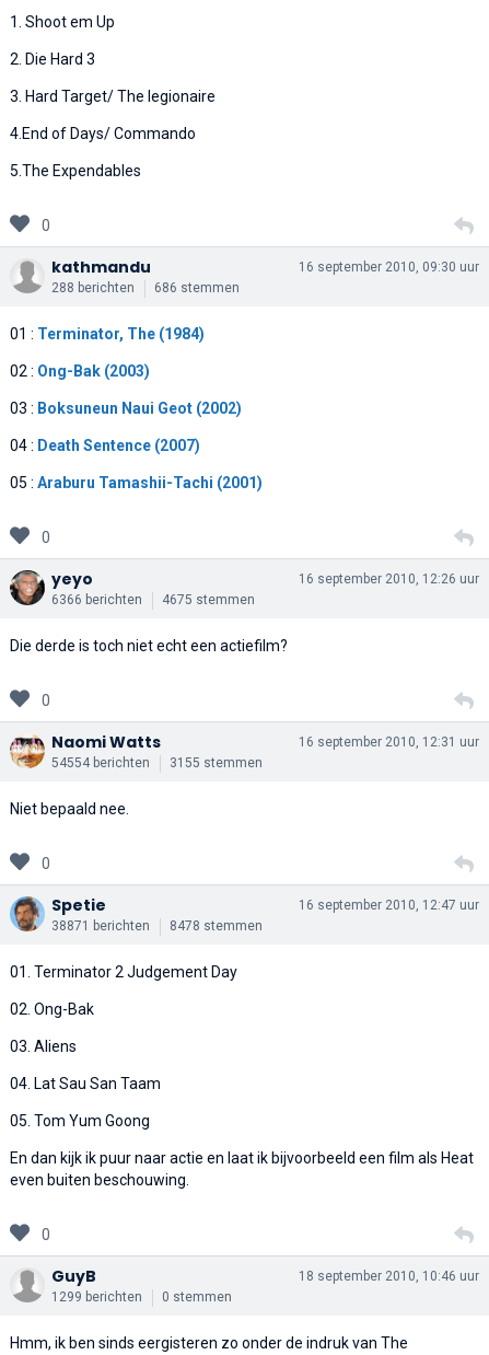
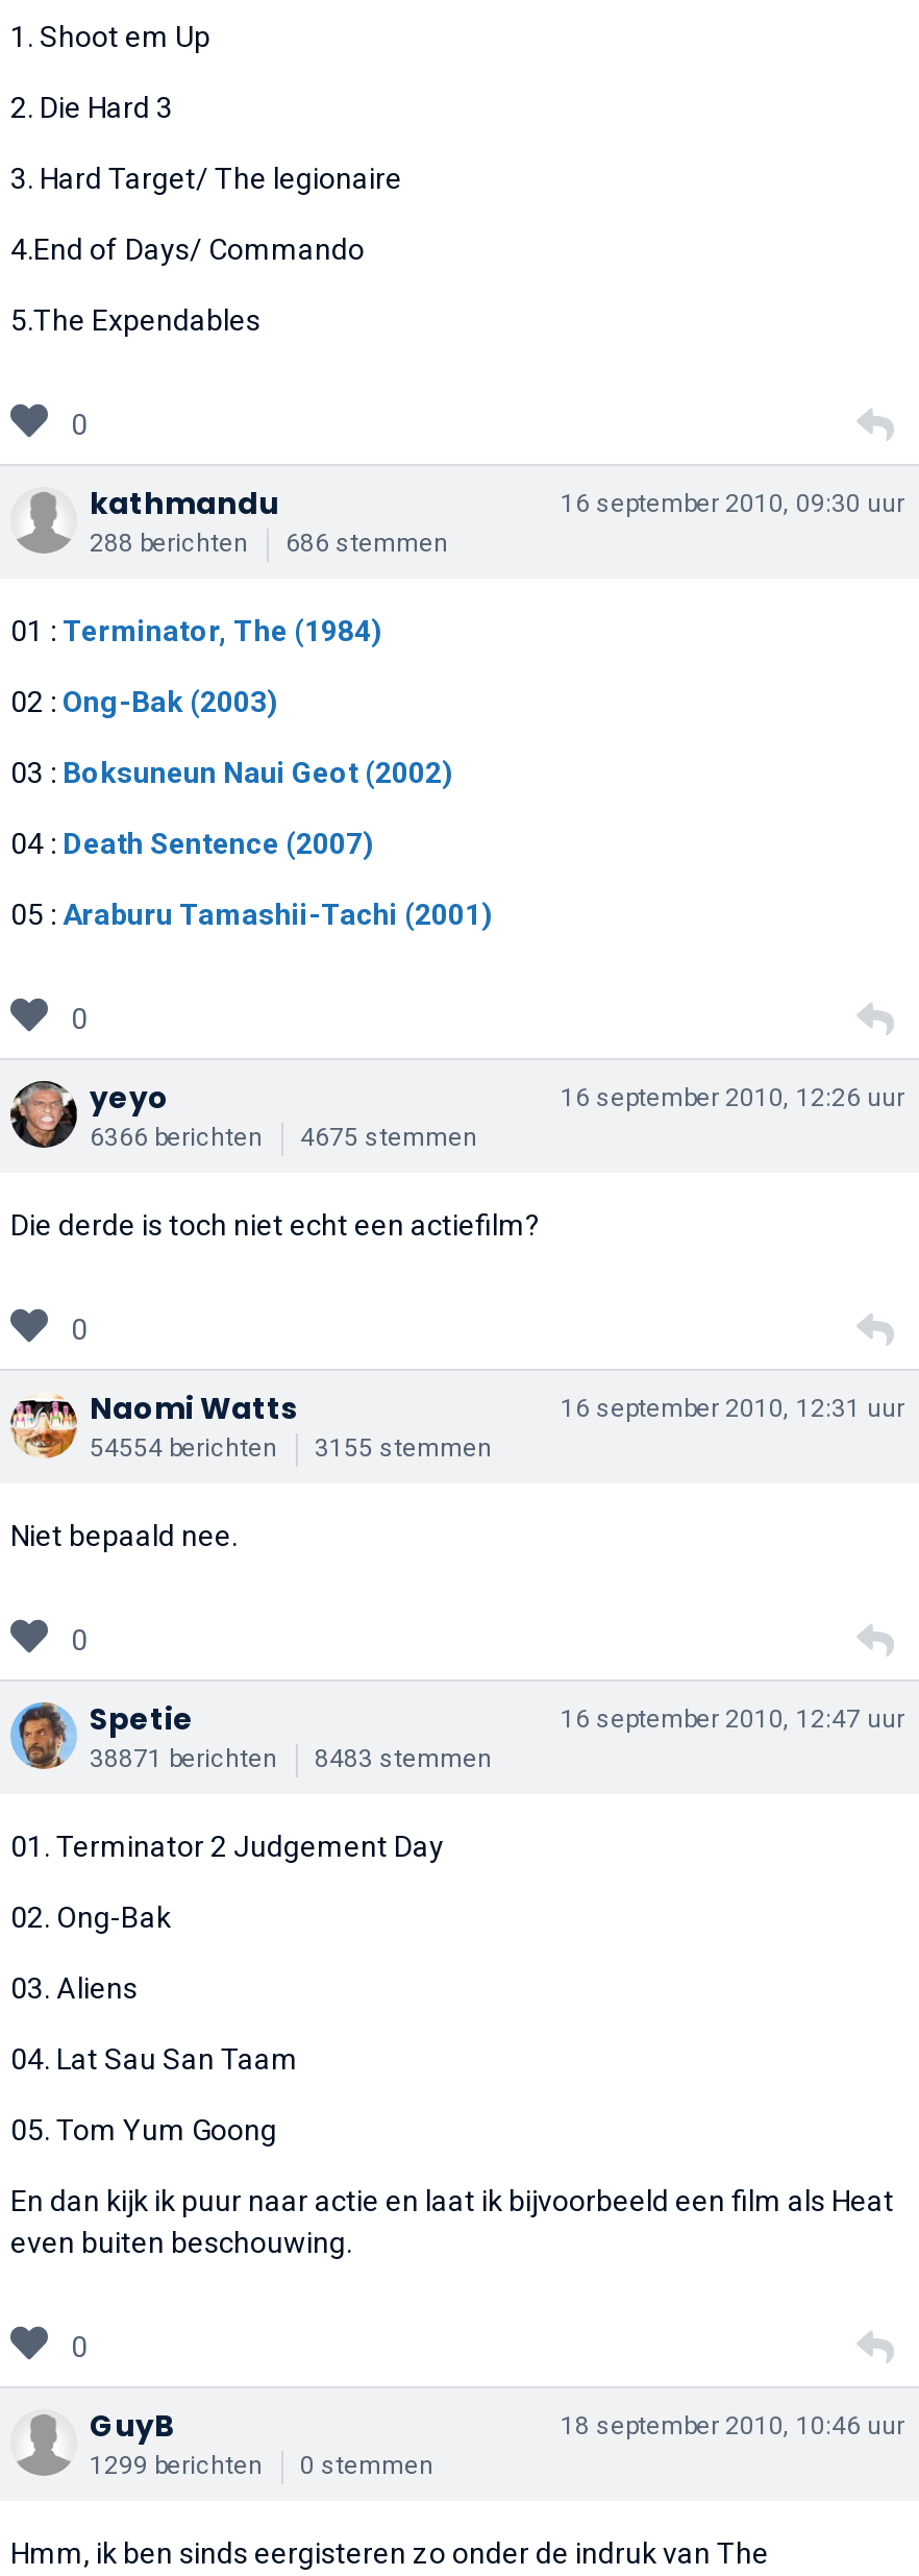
- 38871 berichten 8478 stemmen
+ 38871 berichten 8483 stemmen
